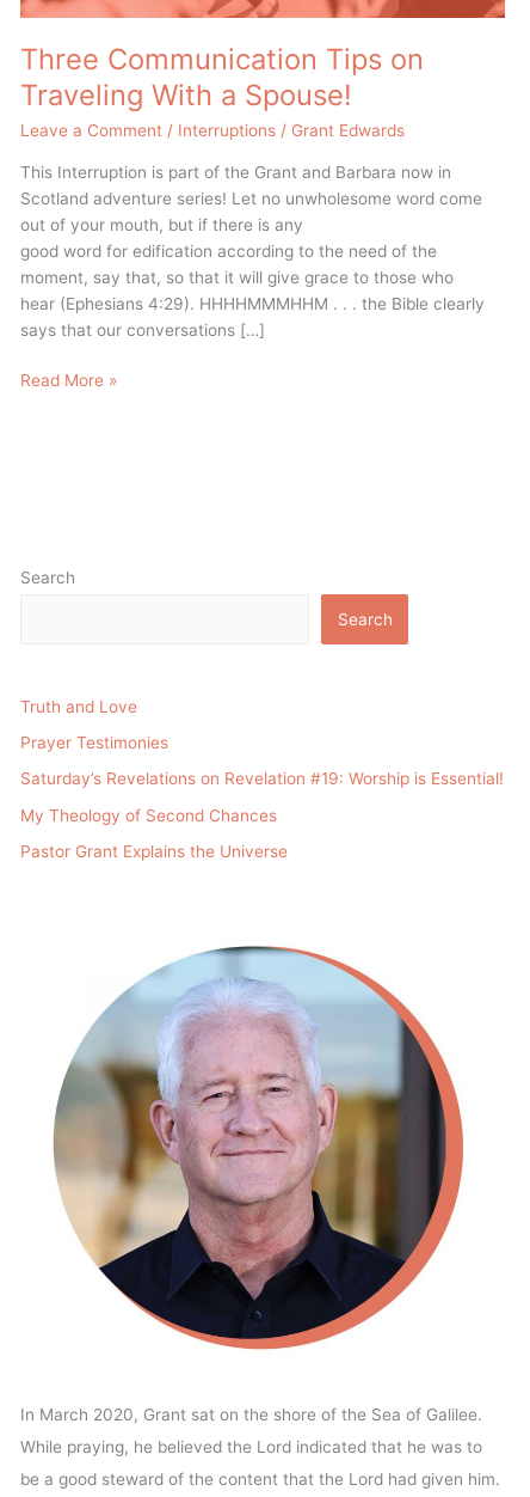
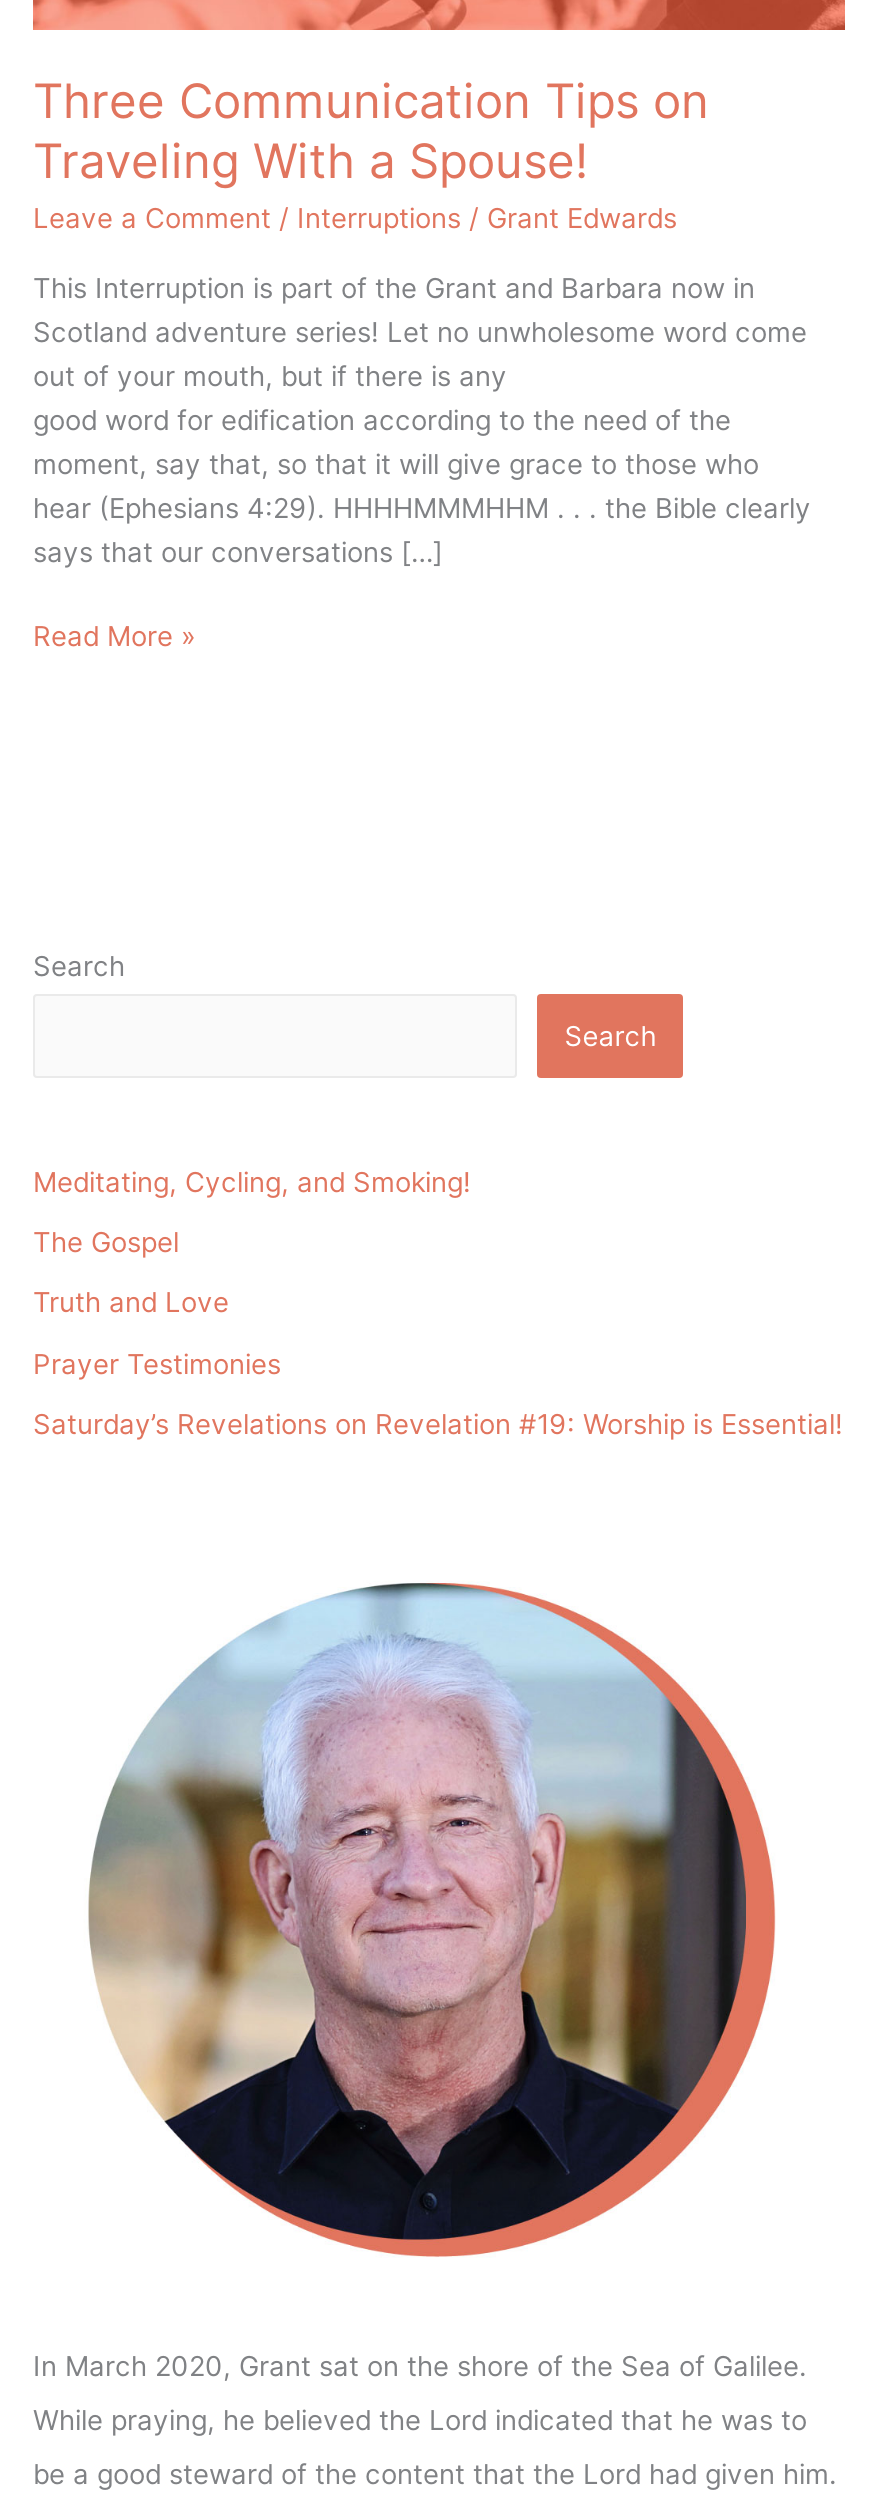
+ Meditating, Cycling, and Smoking!
+ The Gospel

moved down: Truth and Love | Prayer Testimonies | Saturday’s Revelations on Revelation #19: Worship is Essential!

- My Theology of Second Chances
- Pastor Grant Explains the Universe
